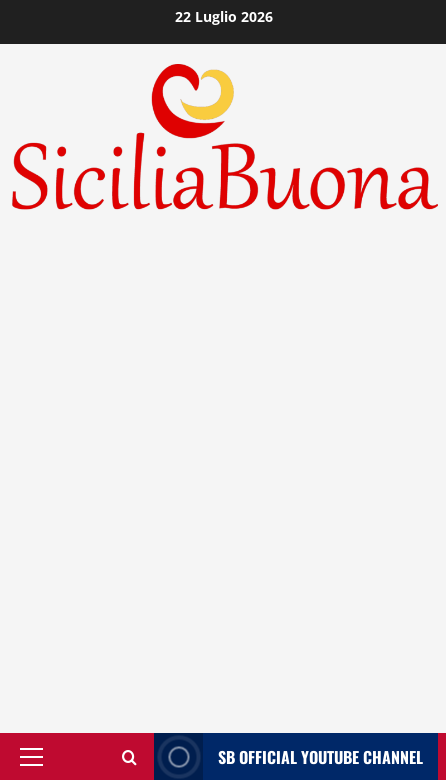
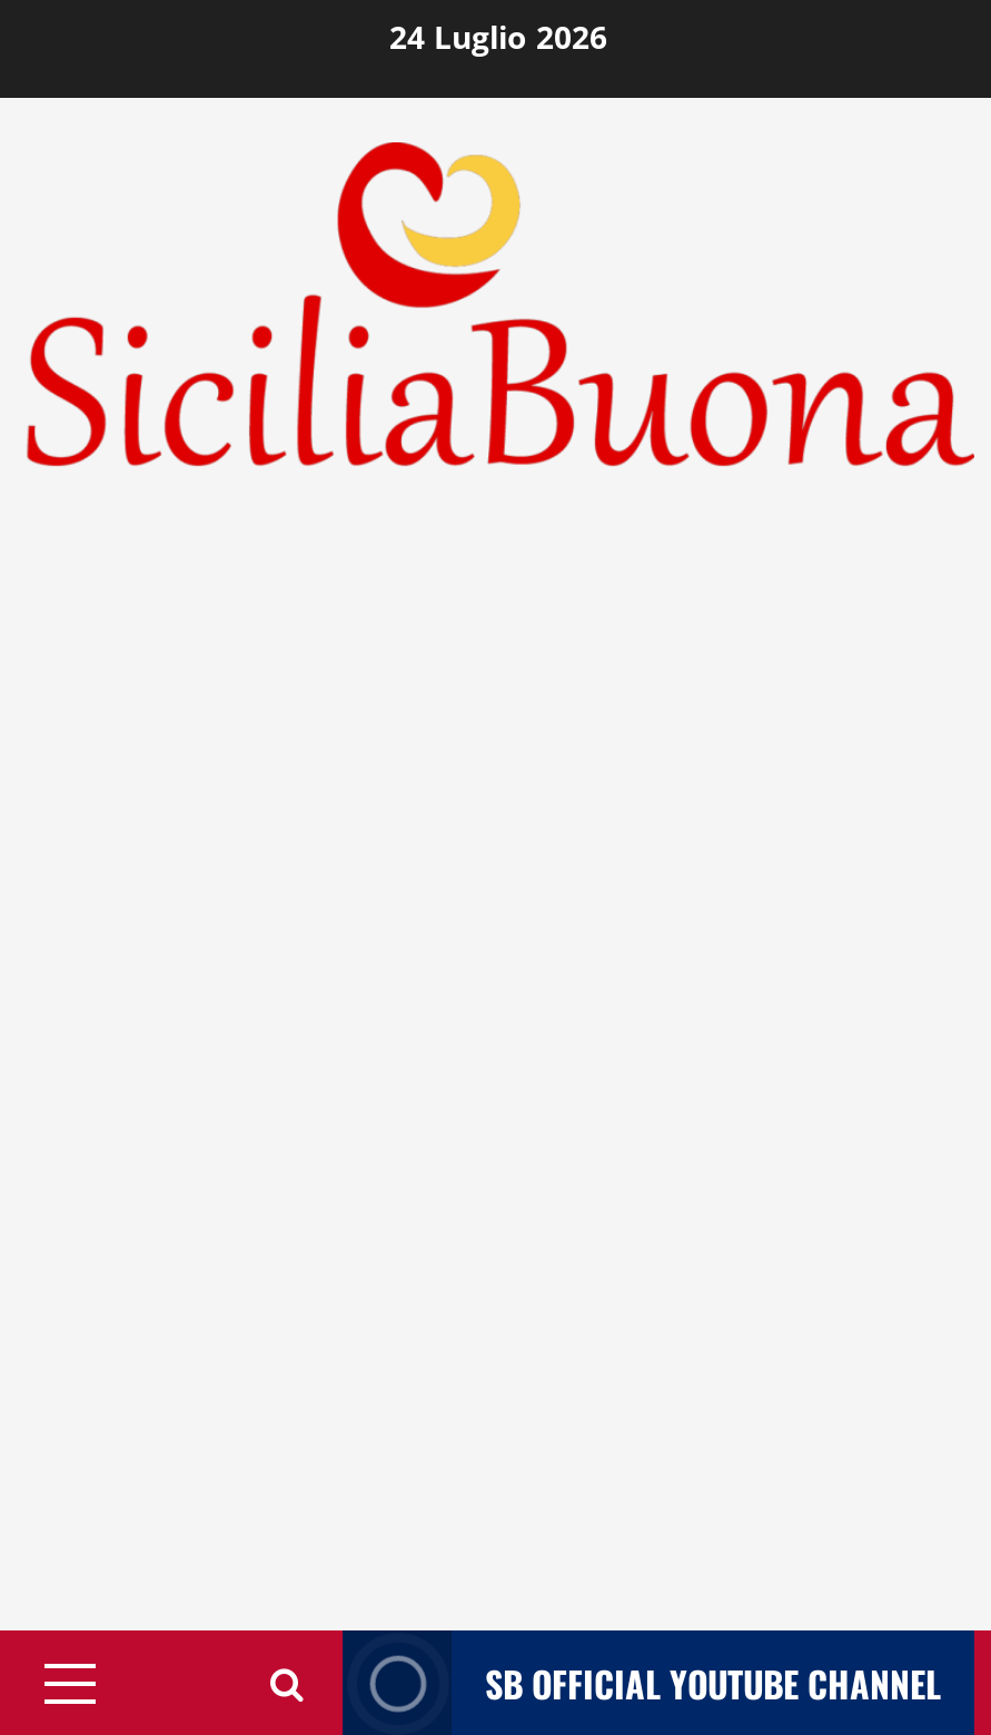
- 22 Luglio 2026
+ 24 Luglio 2026
